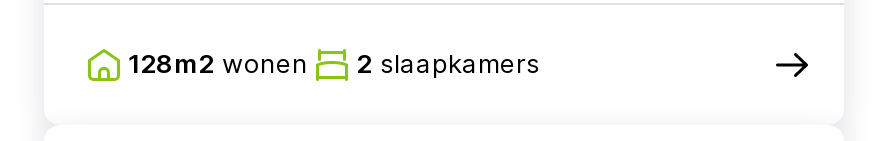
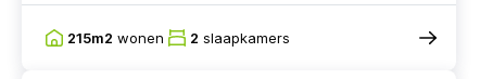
- 128m2 wonen 2 slaapkamers
+ 215m2 wonen 2 slaapkamers
